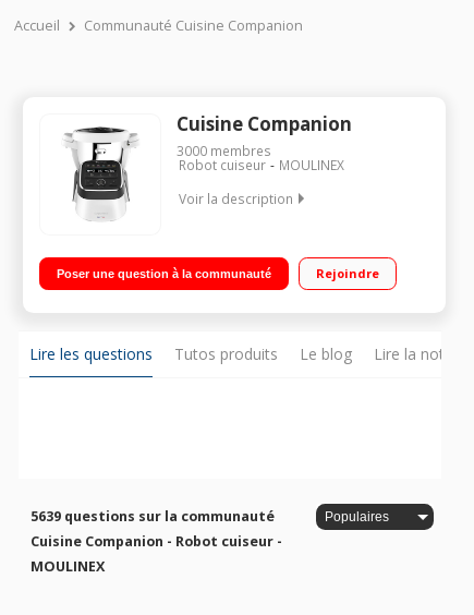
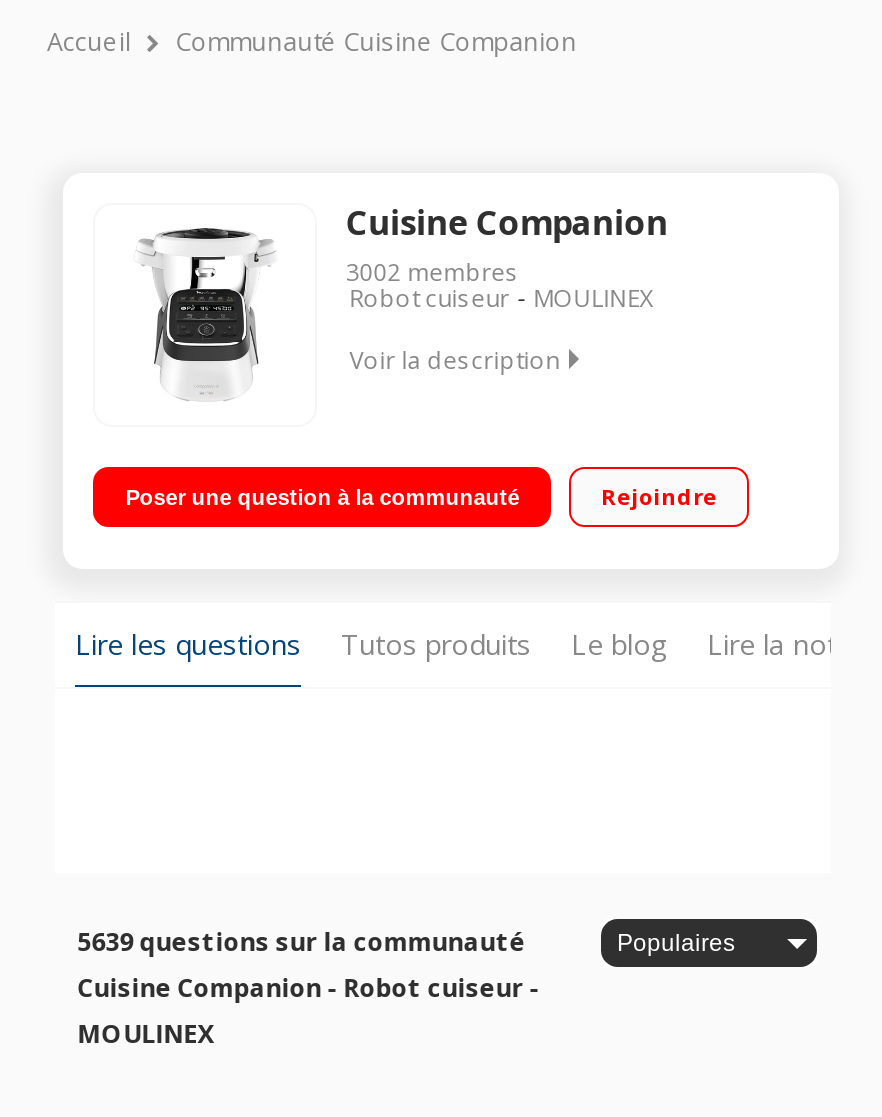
- 3000 membres
+ 3002 membres
